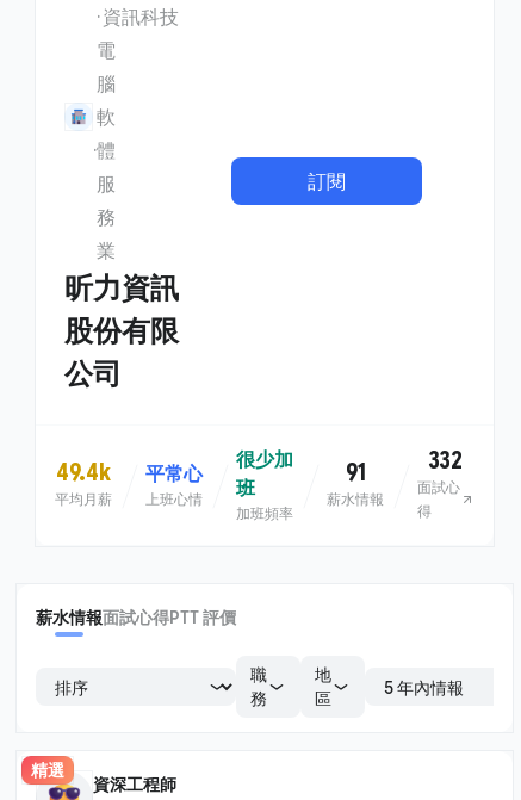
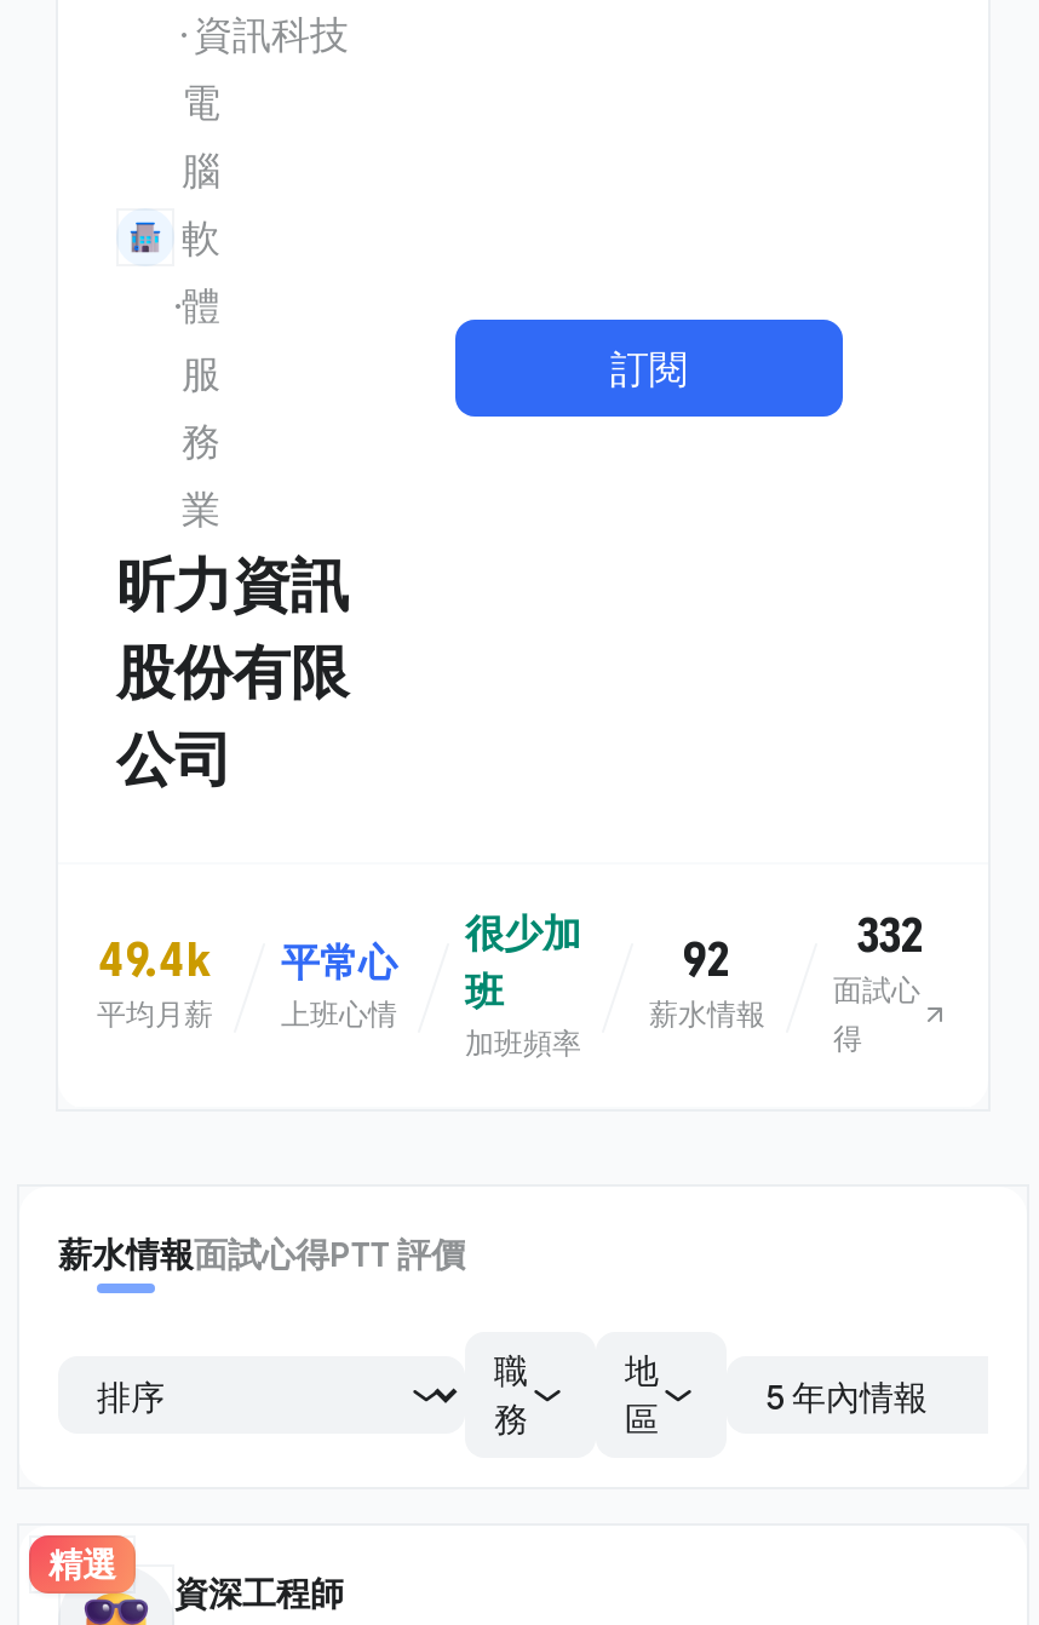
- 91
+ 92
